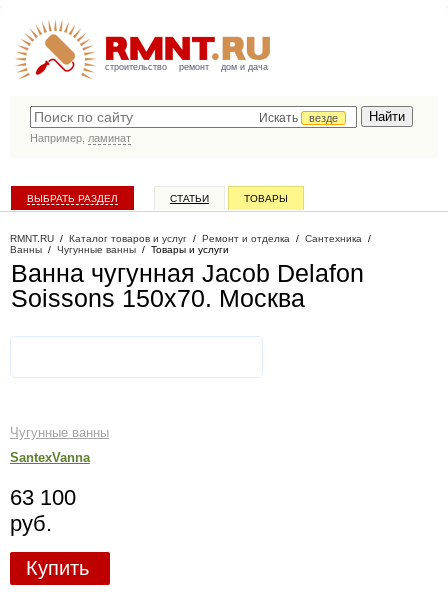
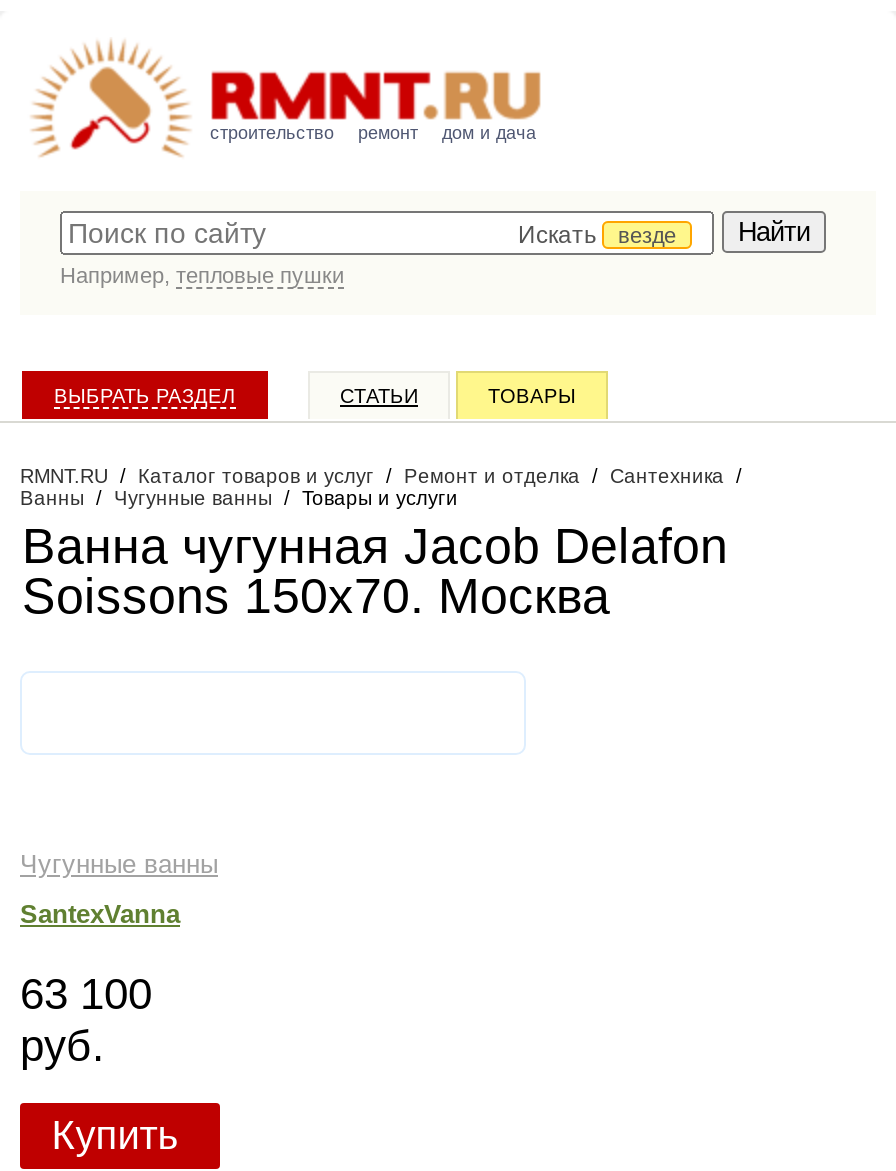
- Например, ламинат
+ Например, тепловые пушки
